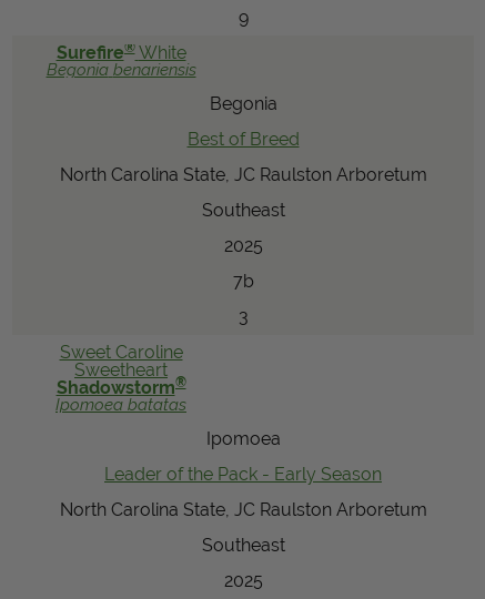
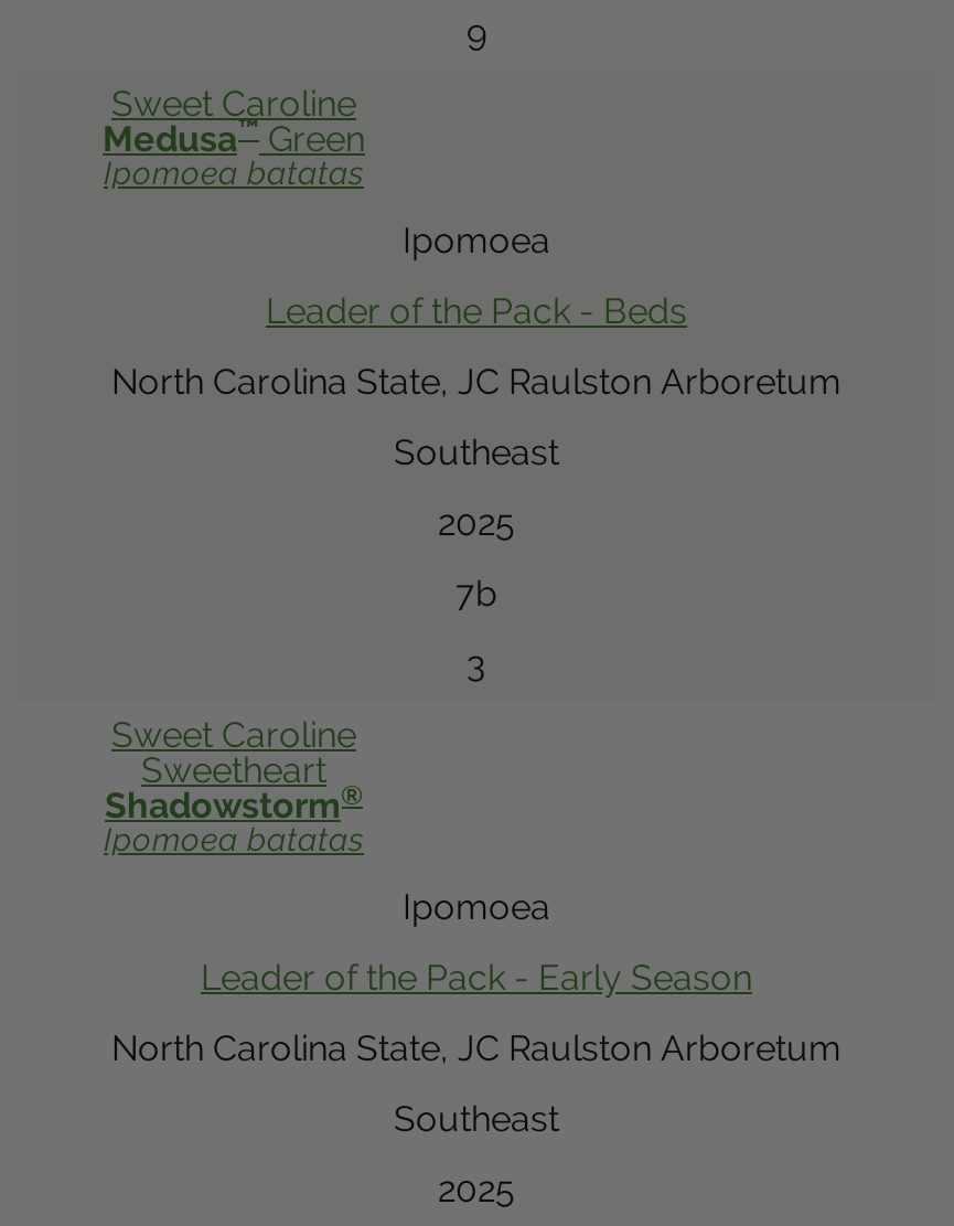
- Surefire® White
- Begonia benariensis
+ Sweet Caroline
+ Medusa™Green
+ Ipomoea batatas

- Begonia
+ Ipomoea

- Best of Breed
+ Leader of the Pack - Beds
